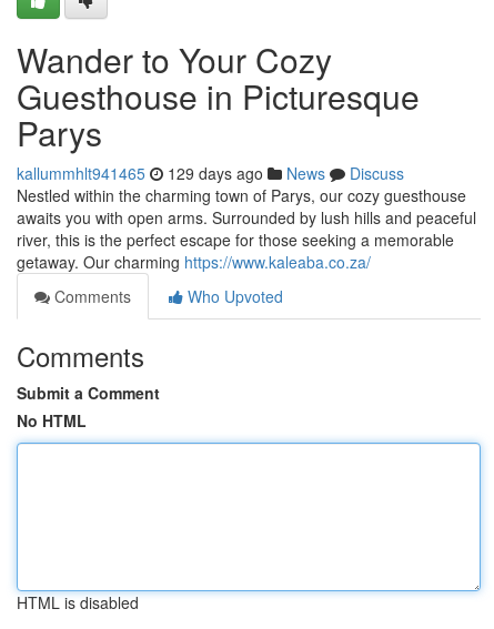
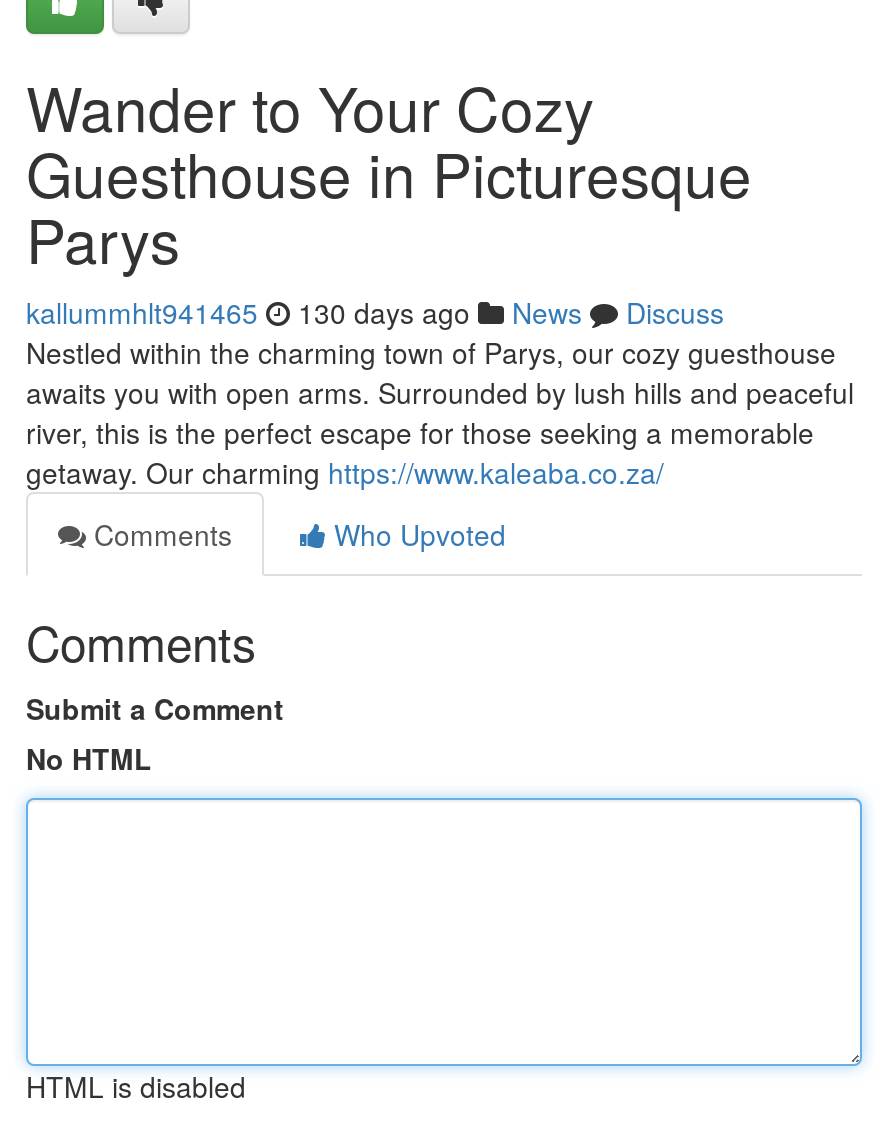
- kallummhlt941465 129 days ago News Discuss
+ kallummhlt941465 130 days ago News Discuss
